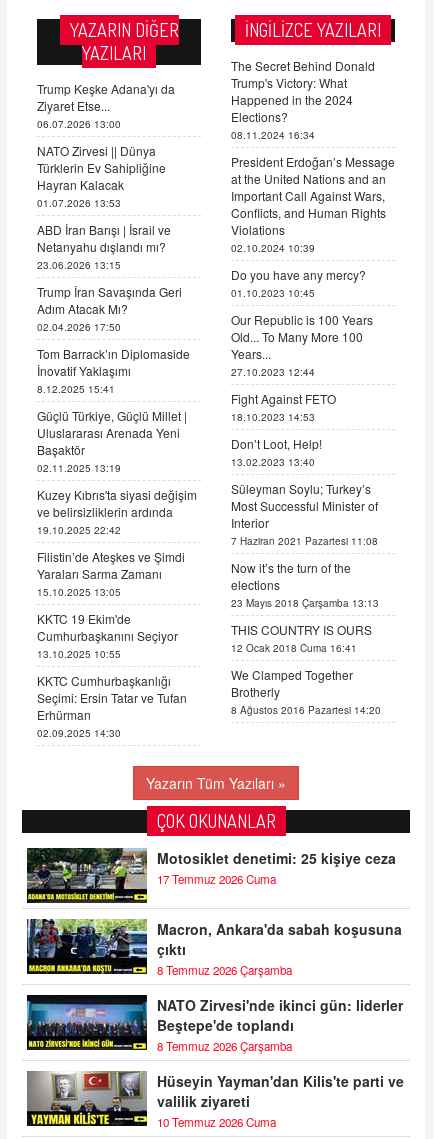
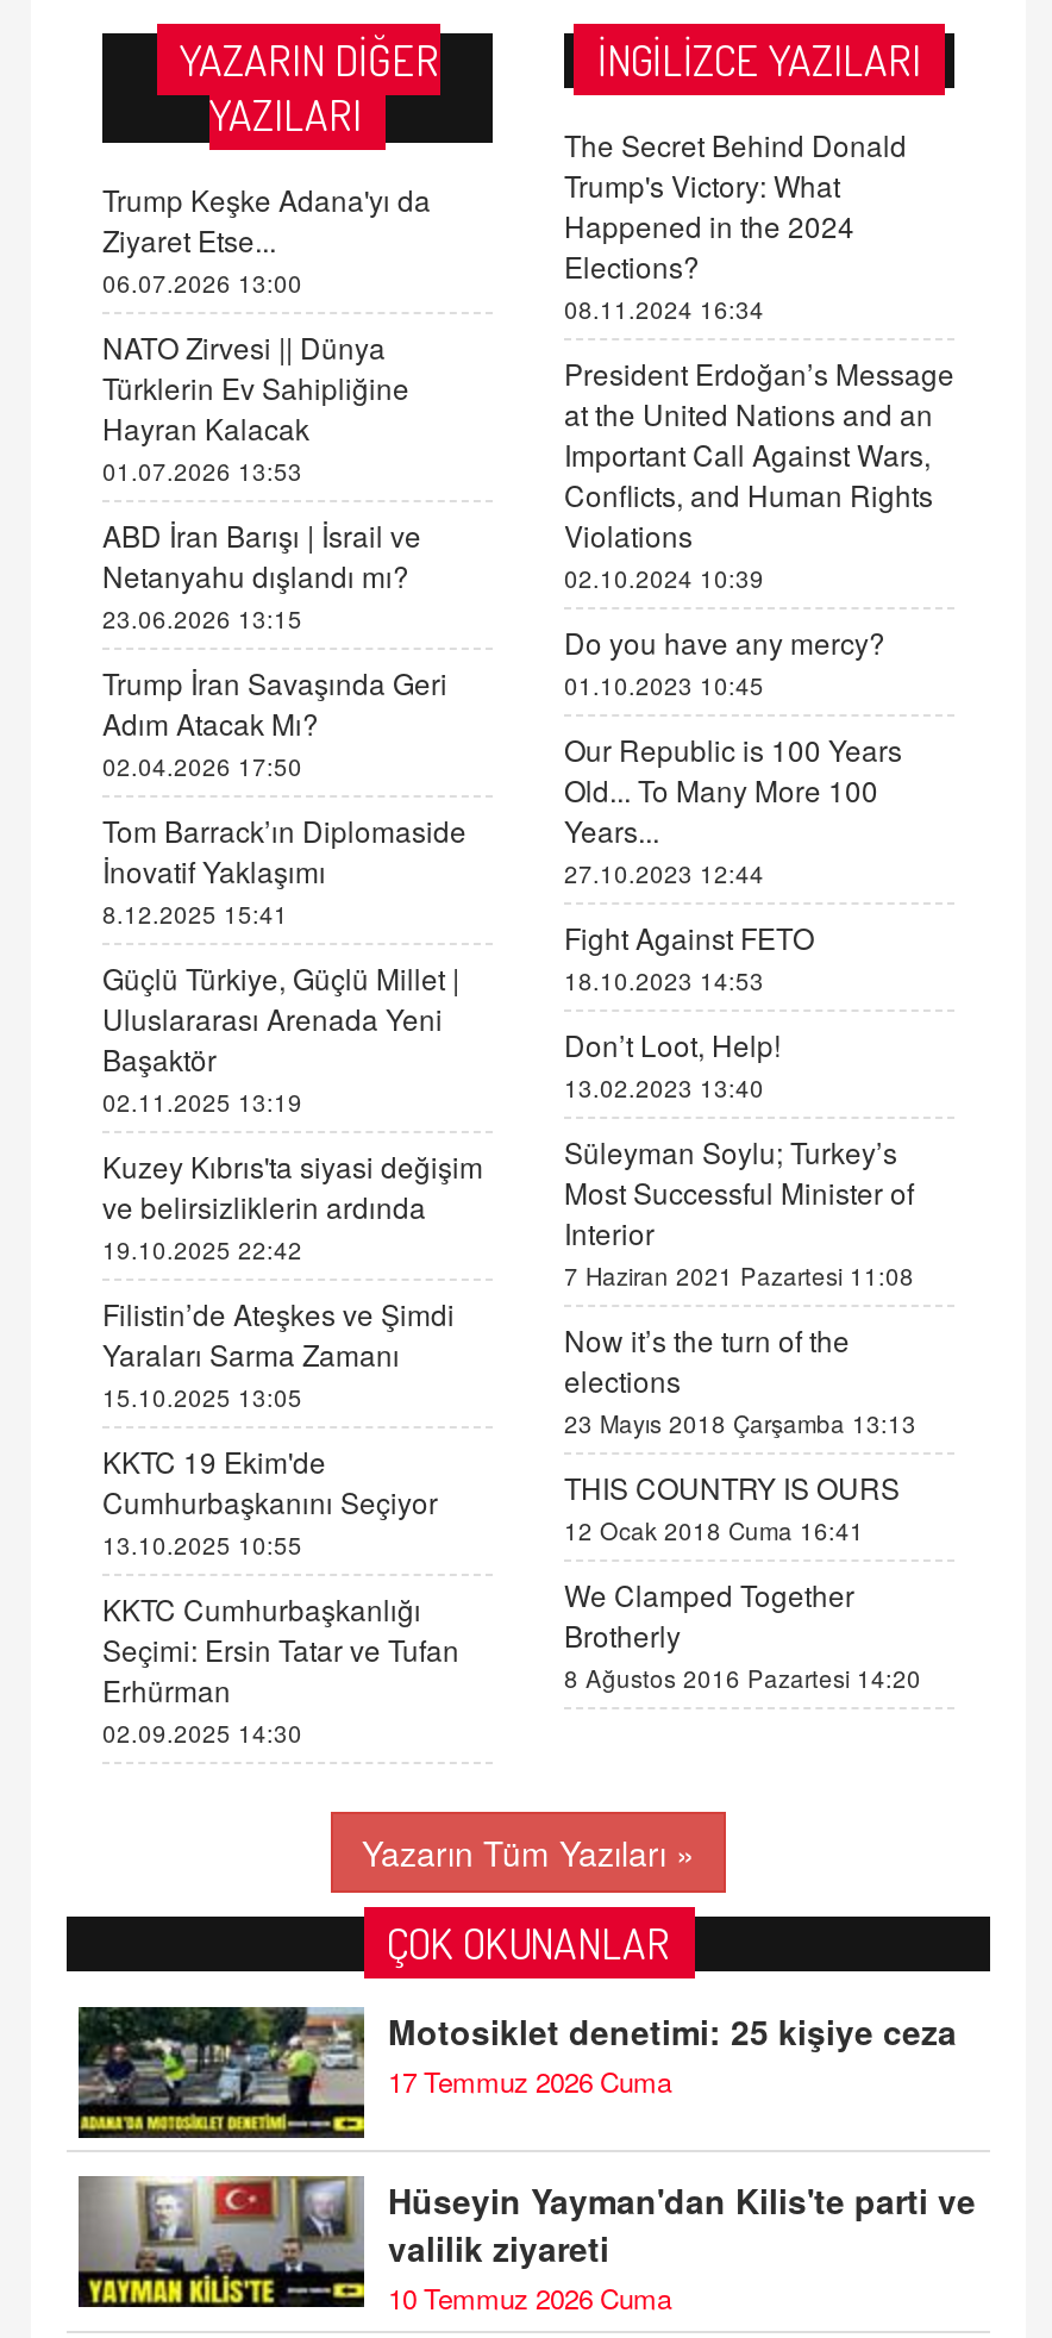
- [image]
- Macron, Ankara'da sabah koşusuna
- çıktı
- 8 Temmuz 2026 Çarşamba
- NATO Zirvesi'nde ikinci gün: liderler
- Beştepe'de toplandı
- 8 Temmuz 2026 Çarşamba

- [image]
